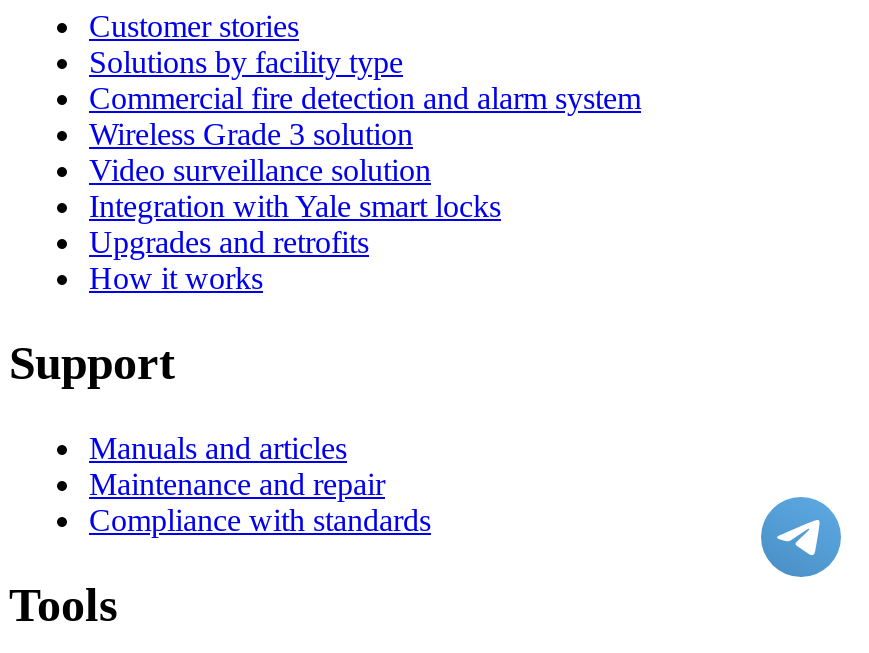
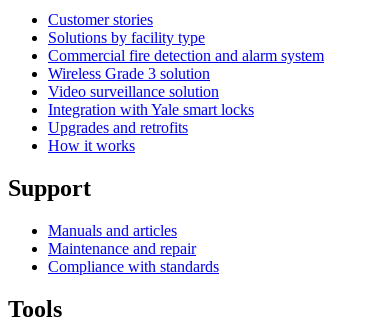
- [image]
